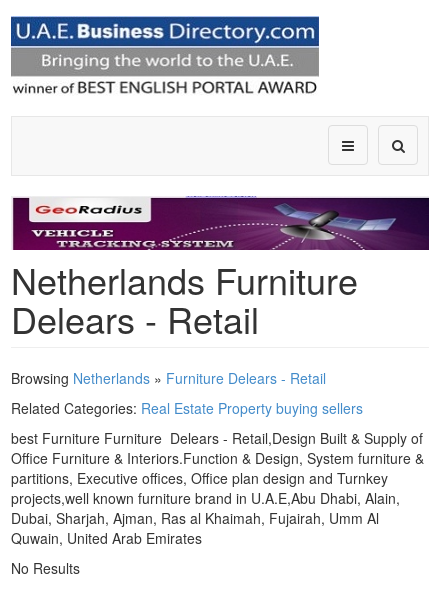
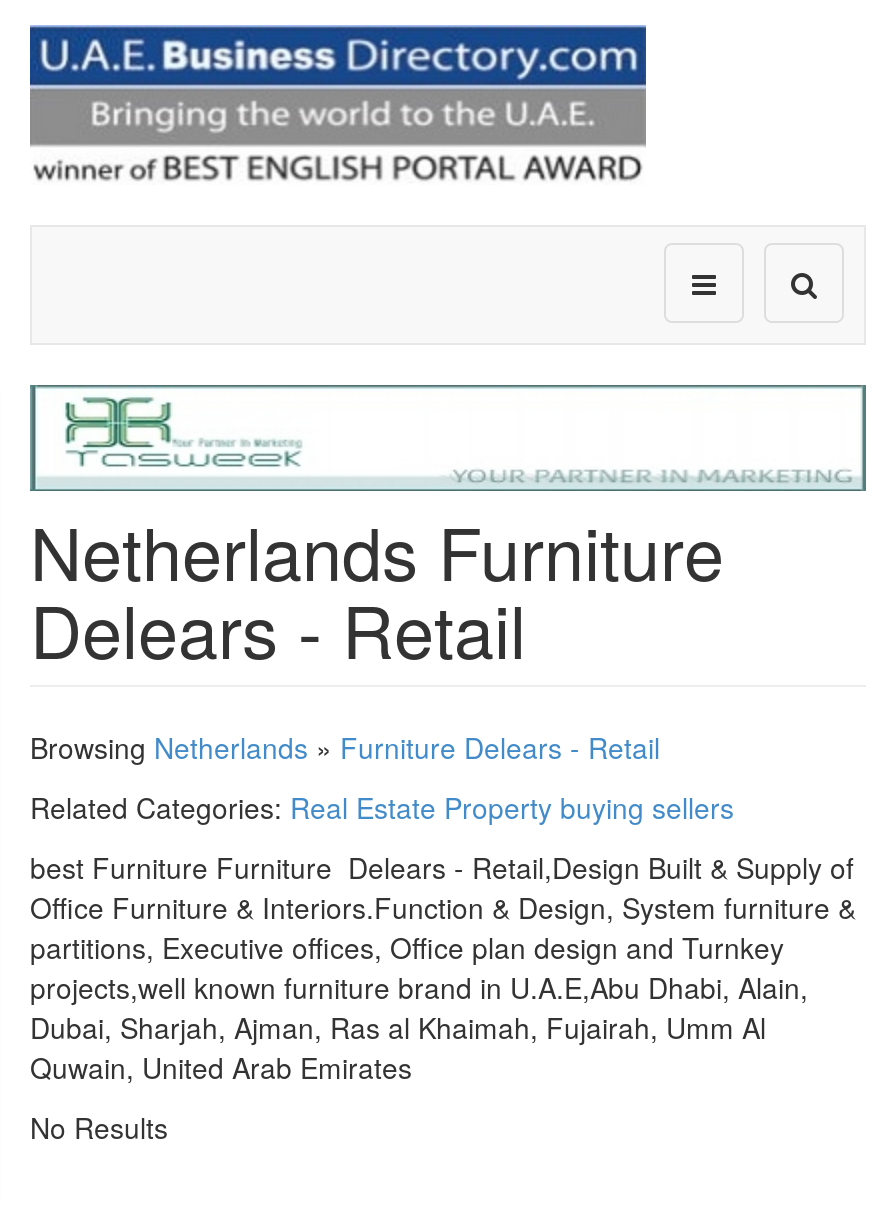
- [image]
+ [image]
